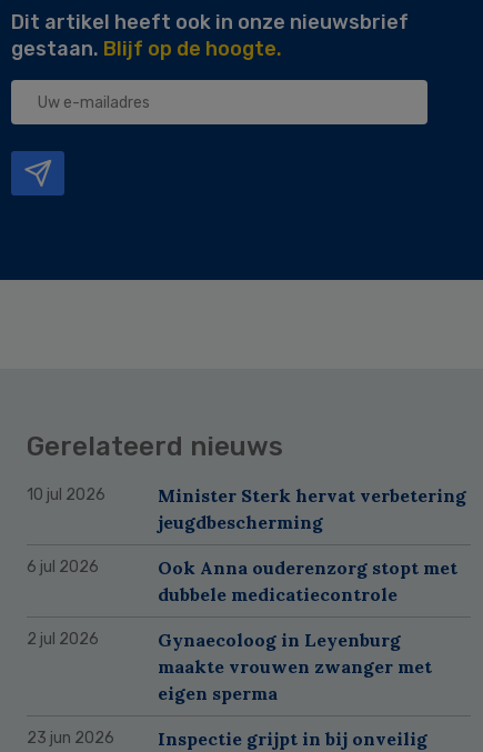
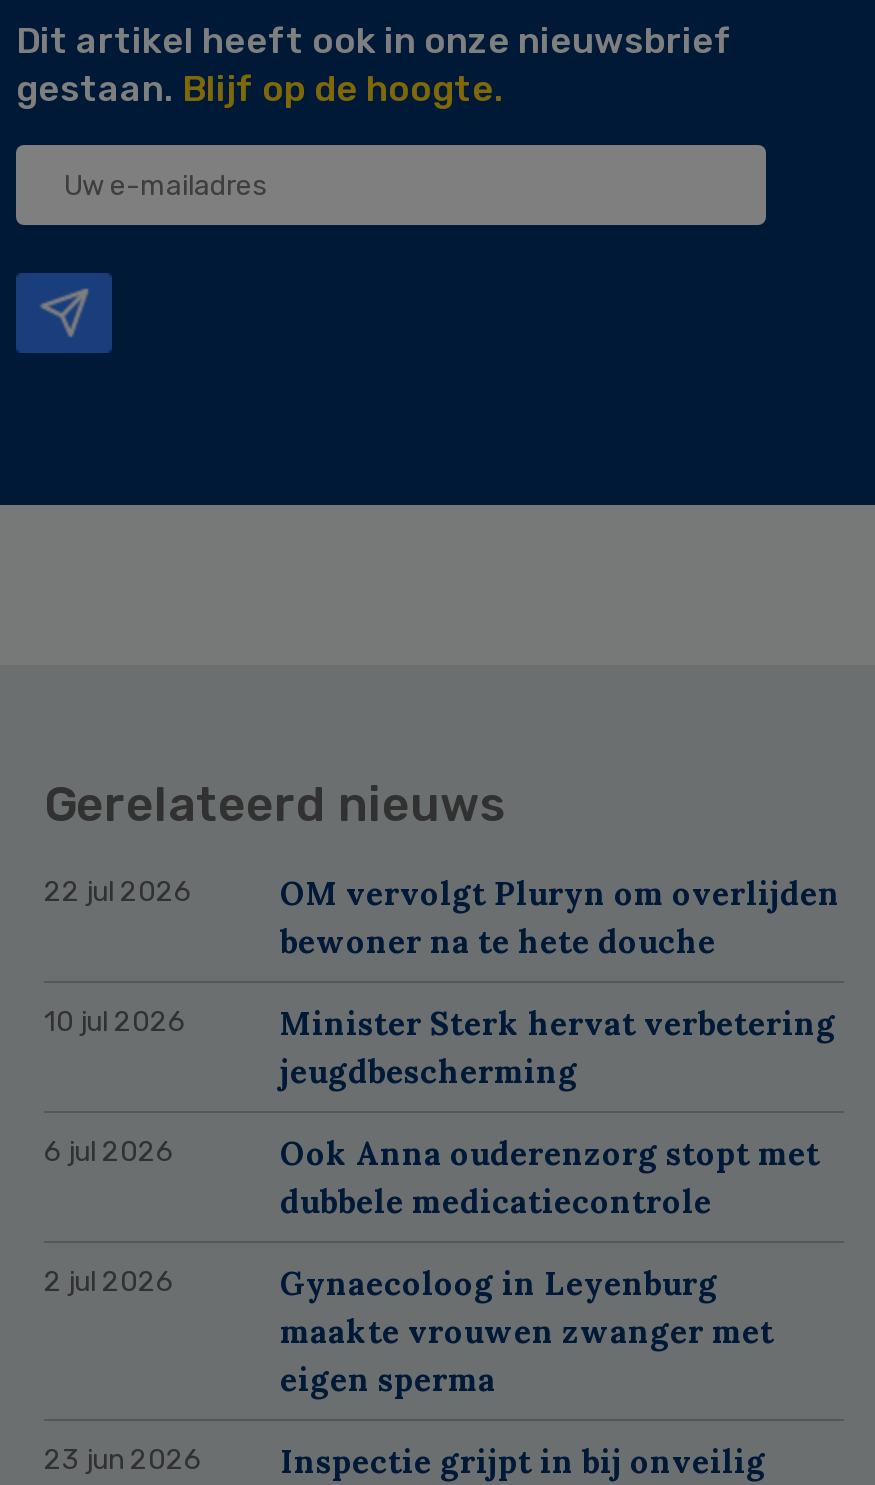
+ 22 jul 2026
+ OM vervolgt Pluryn om overlijden
+ bewoner na te hete douche
